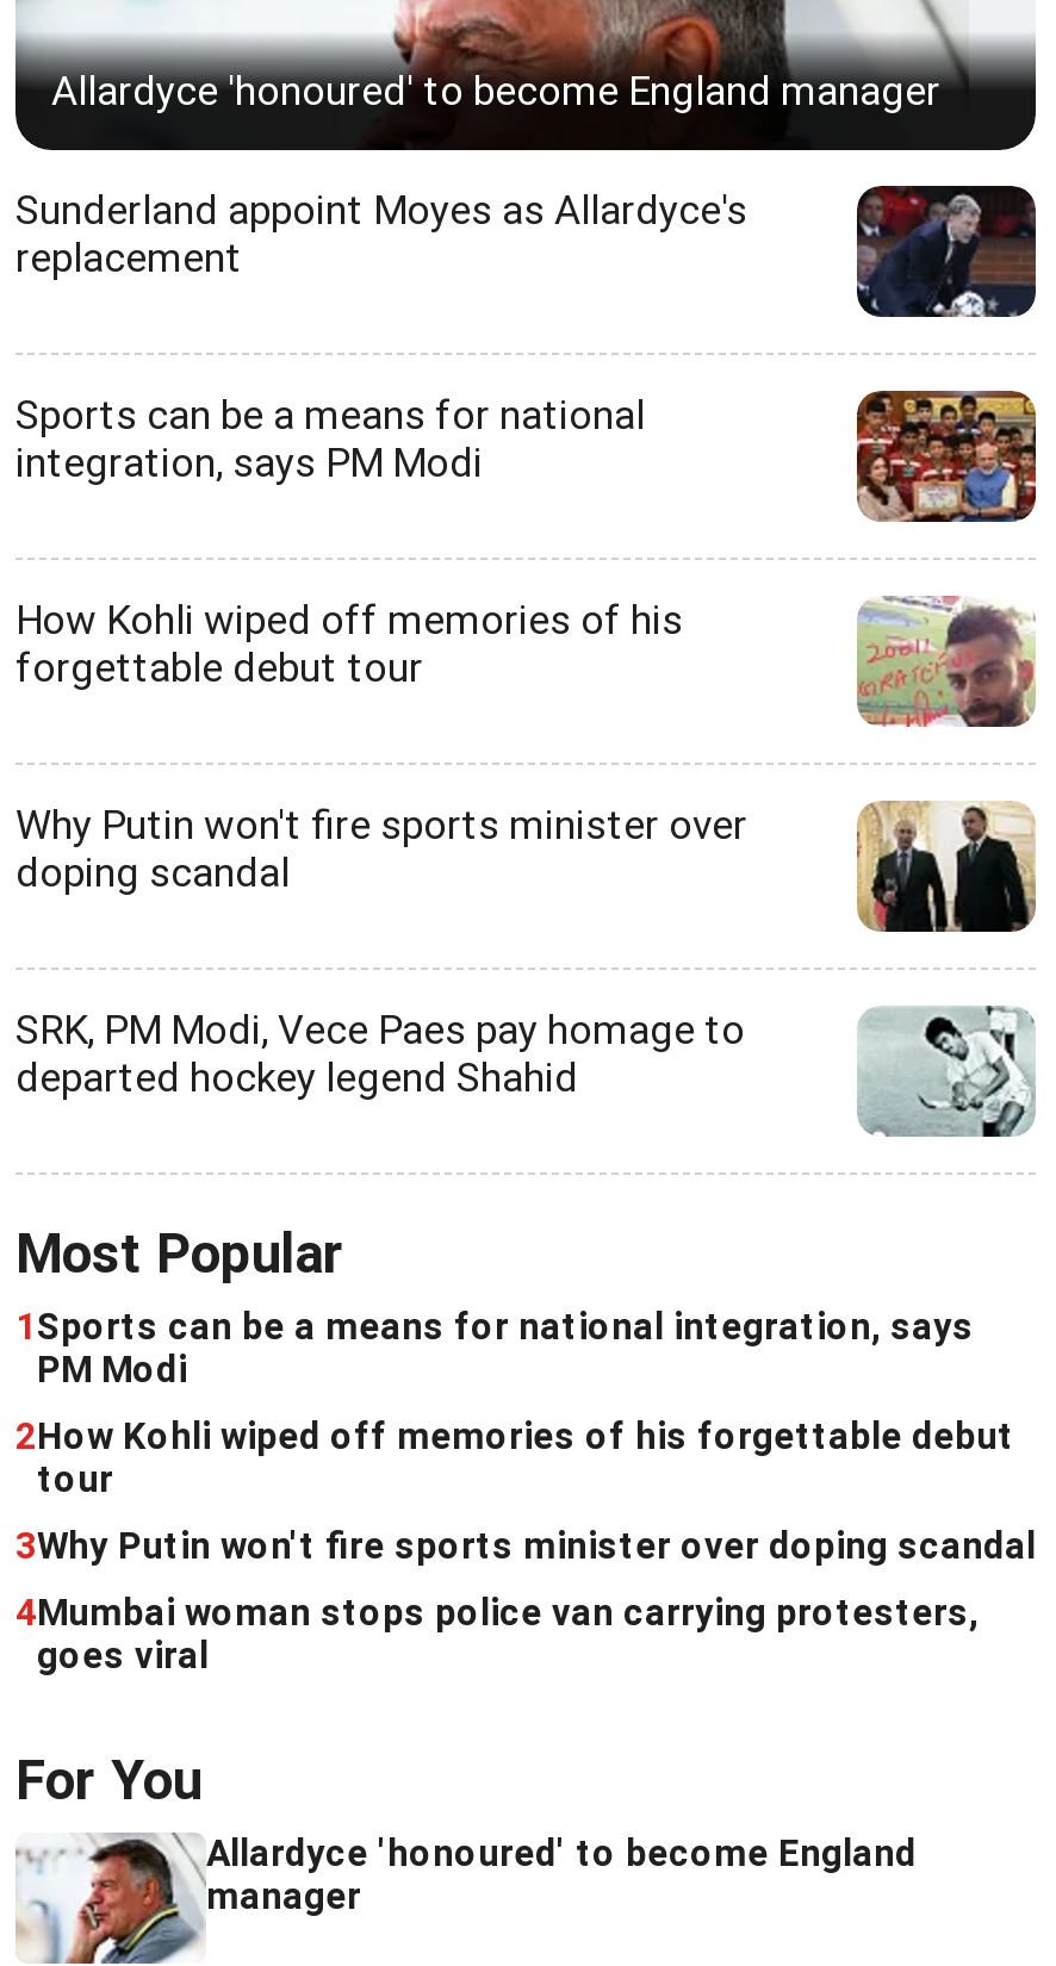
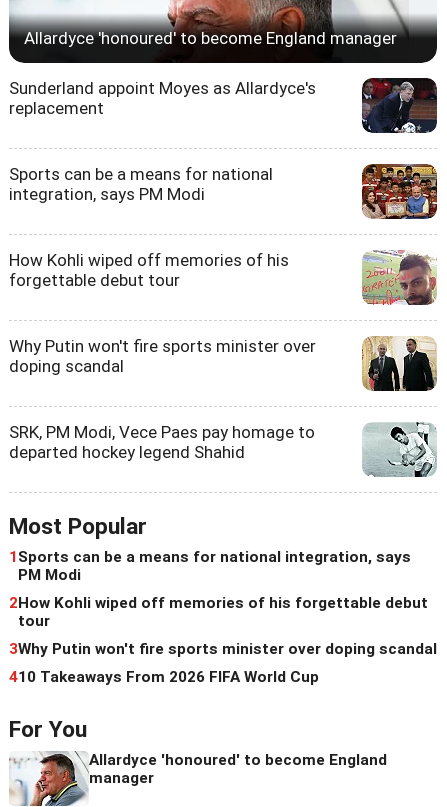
- 4Mumbai woman stops police van carrying protesters,
- goes viral
+ 410 Takeaways From 2026 FIFA World Cup
